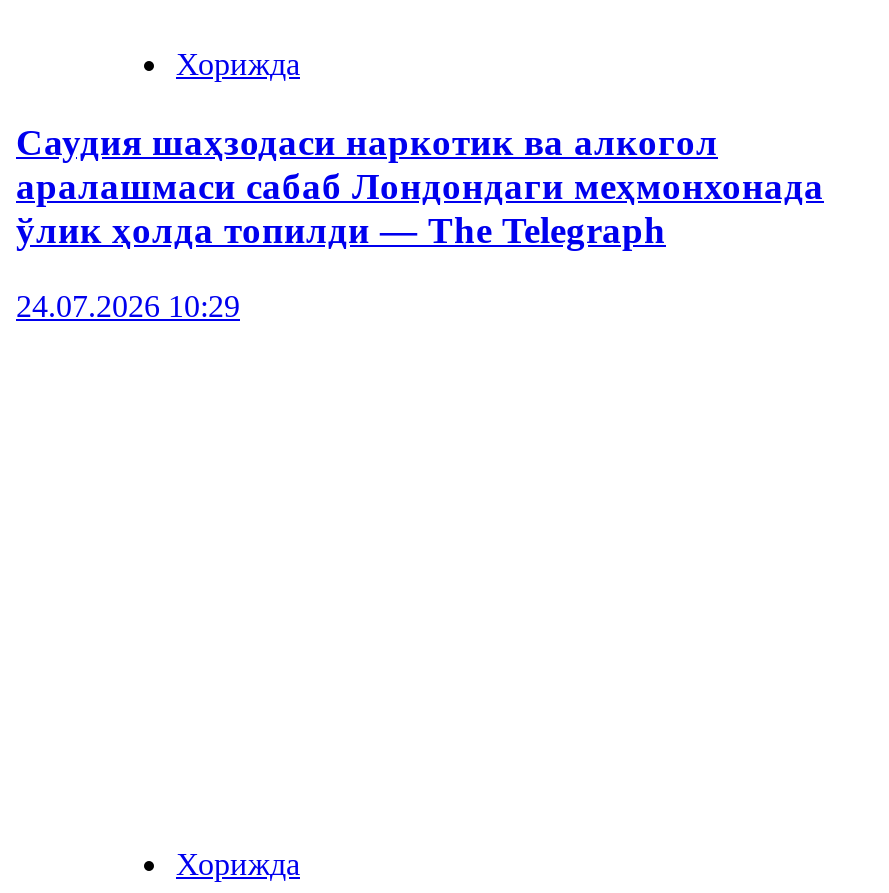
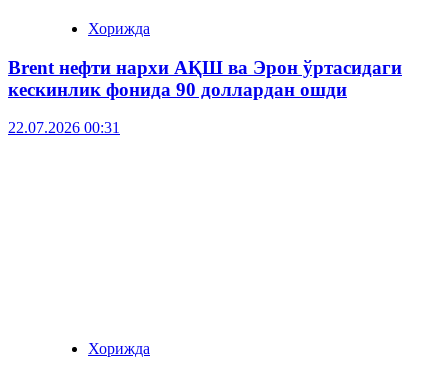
- Саудия шаҳзодаси наркотик ва алкогол
- аралашмаси сабаб Лондондаги меҳмонхонада
- ўлик ҳолда топилди — The Telegraph
+ Brent нефти нархи АҚШ ва Эрон ўртасидаги
+ кескинлик фонида 90 доллардан ошди

- 24.07.2026 10:29
+ 22.07.2026 00:31
